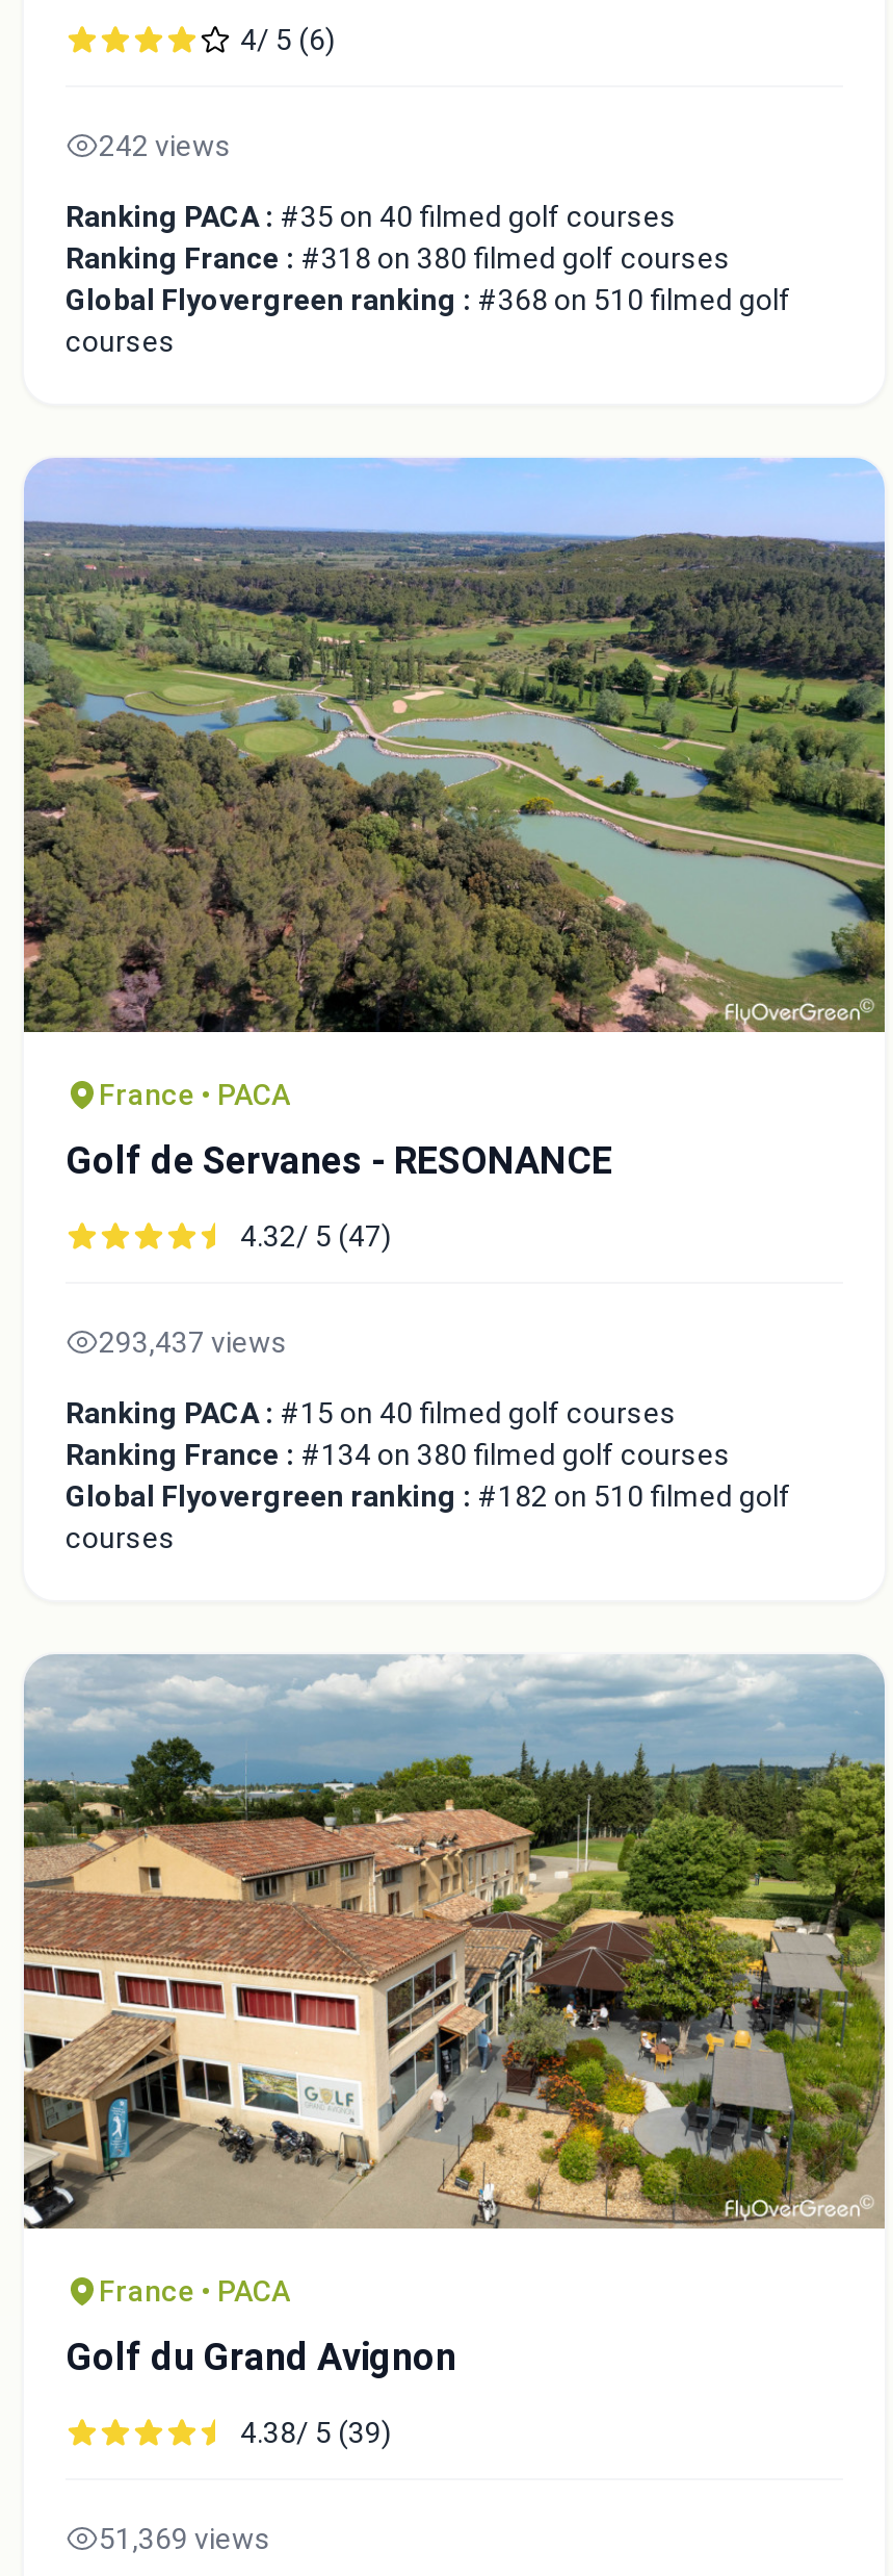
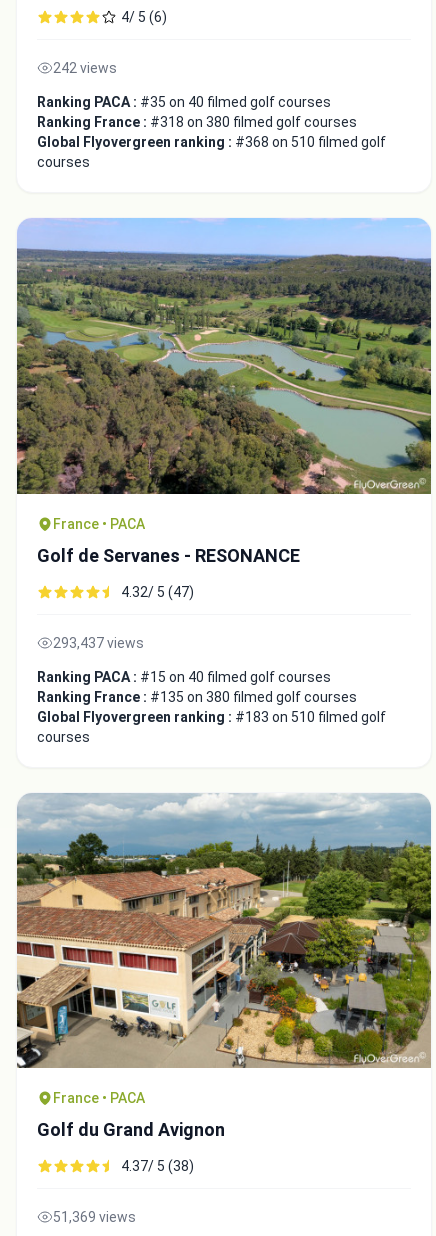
- Ranking France : #134 on 380 filmed golf courses
+ Ranking France : #135 on 380 filmed golf courses

- Global Flyovergreen ranking : #182 on 510 filmed golf
+ Global Flyovergreen ranking : #183 on 510 filmed golf

- 4.38/ 5 (39)
+ 4.37/ 5 (38)
